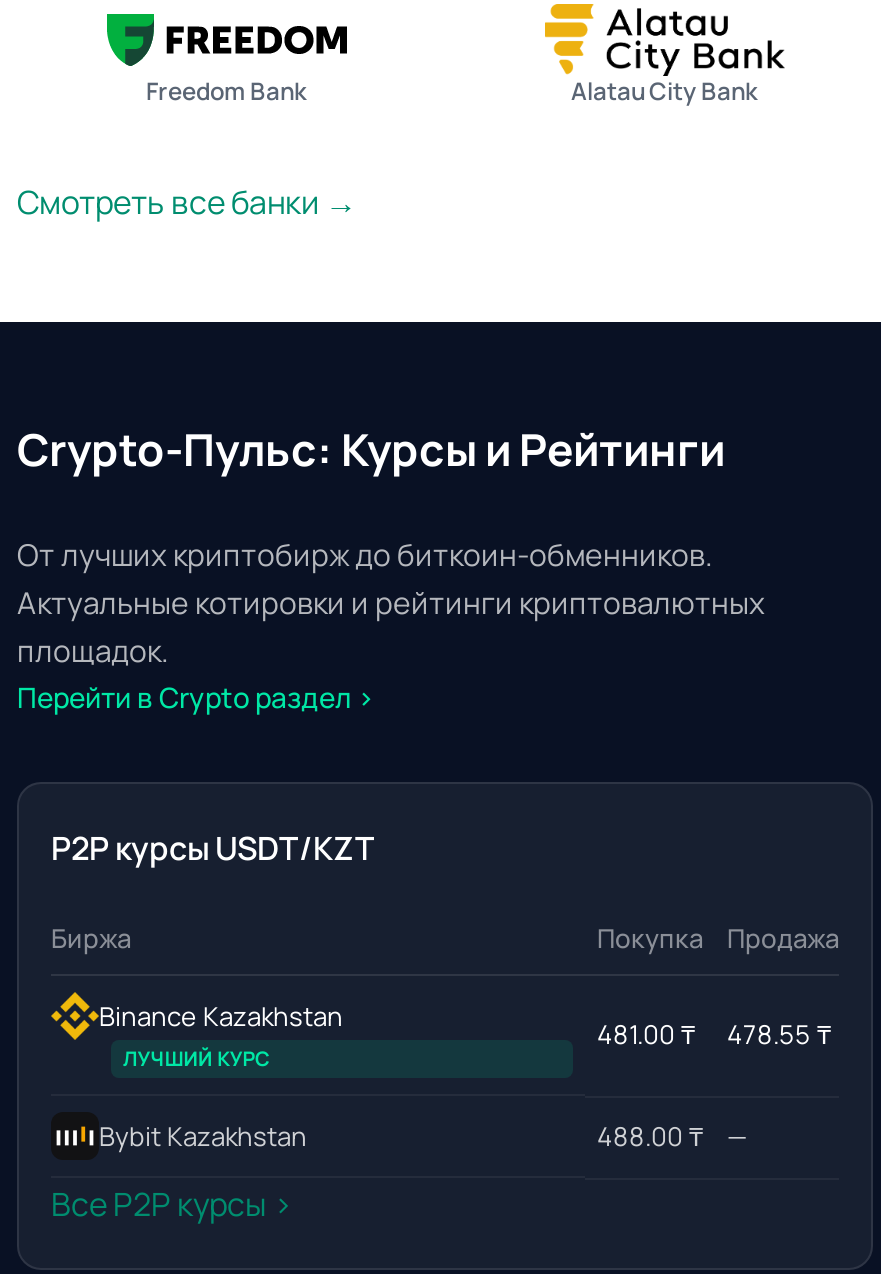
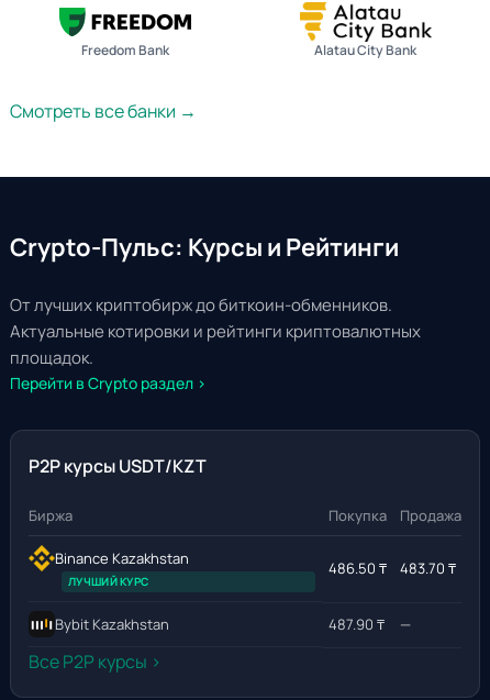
- 481.00 ₸
+ 486.50 ₸

- 478.55 ₸
+ 483.70 ₸

- 488.00 ₸
+ 487.90 ₸
